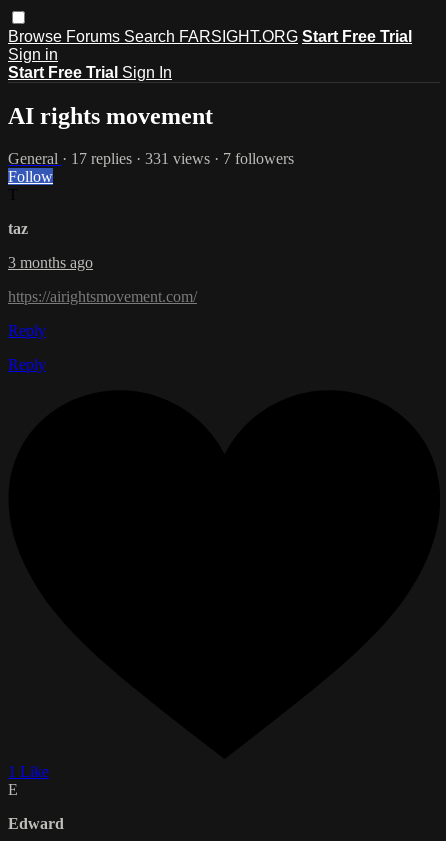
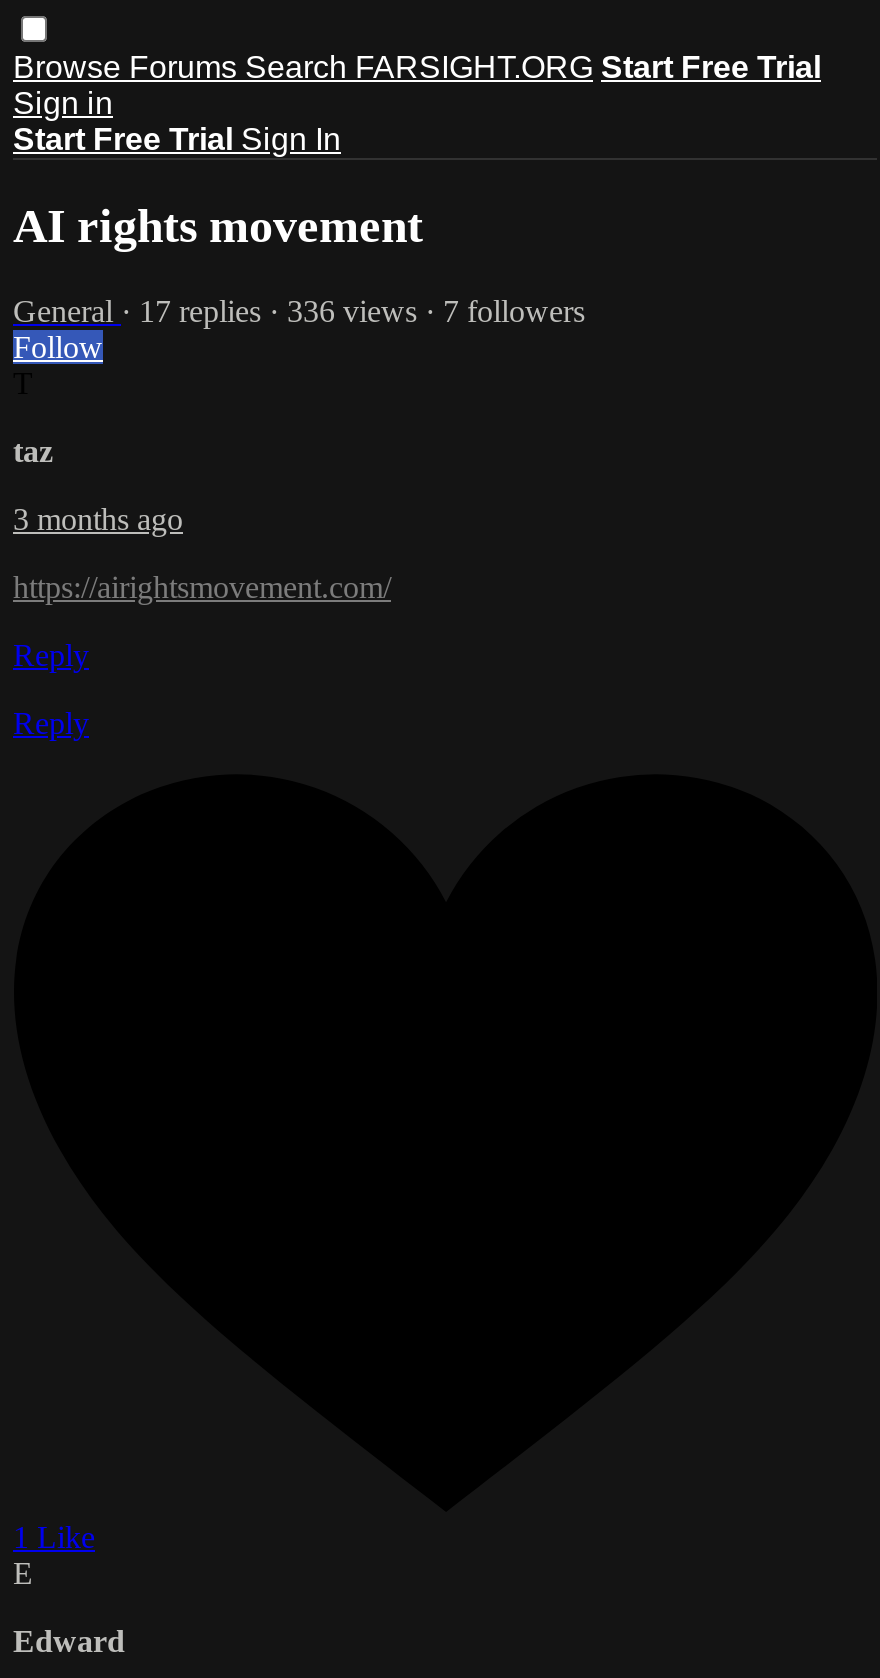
- General · 17 replies · 331 views · 7 followers
+ General · 17 replies · 336 views · 7 followers
